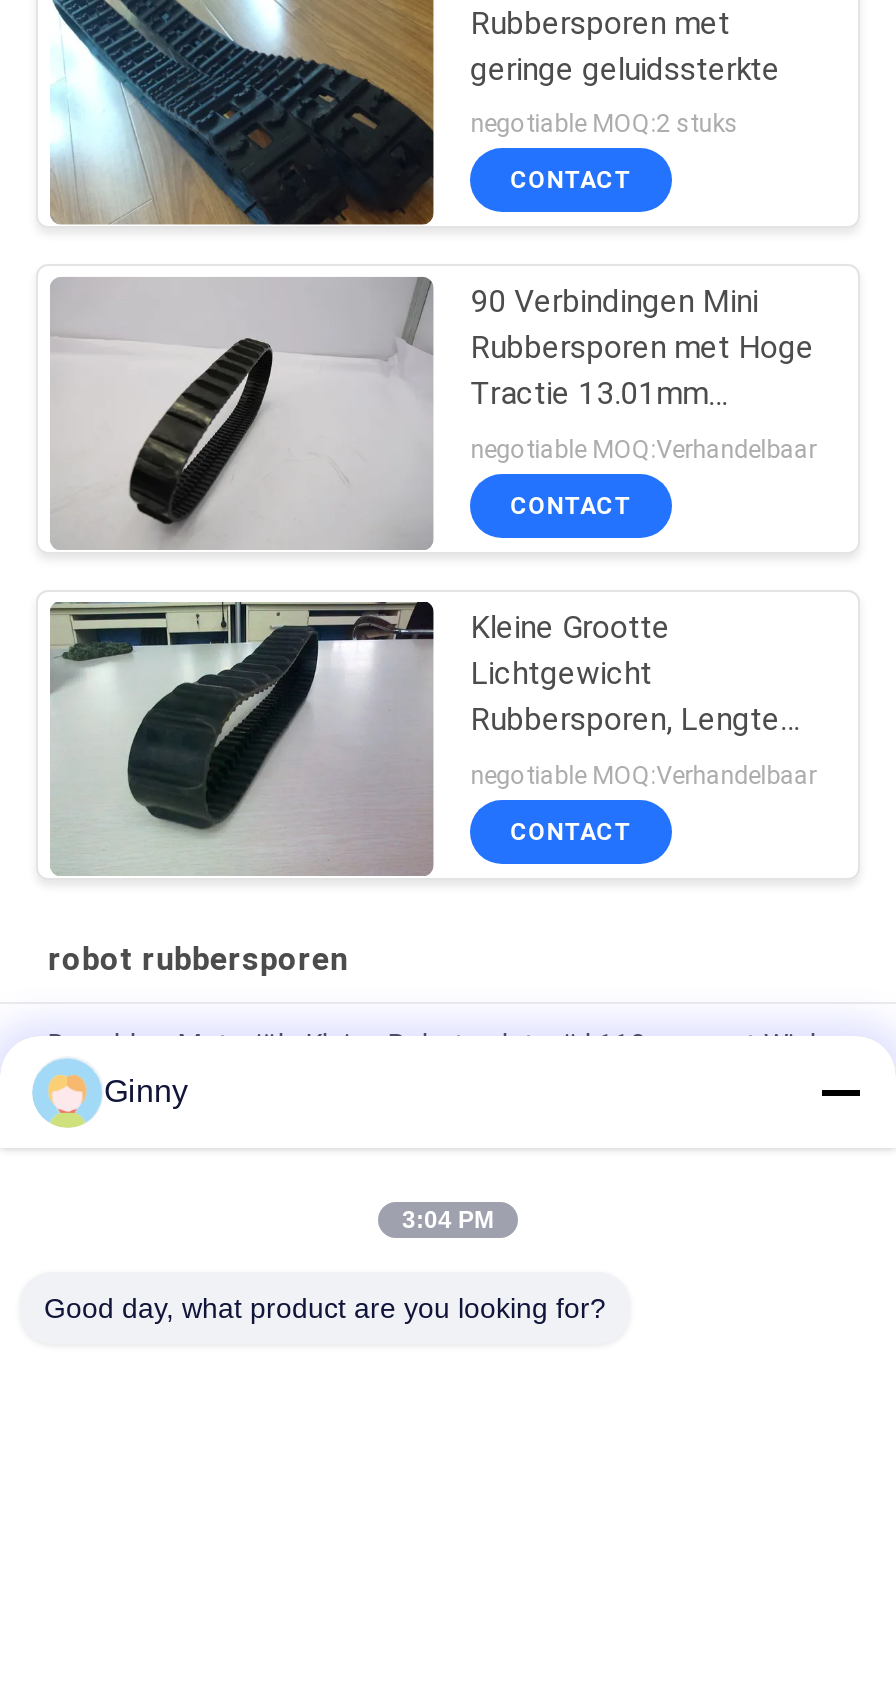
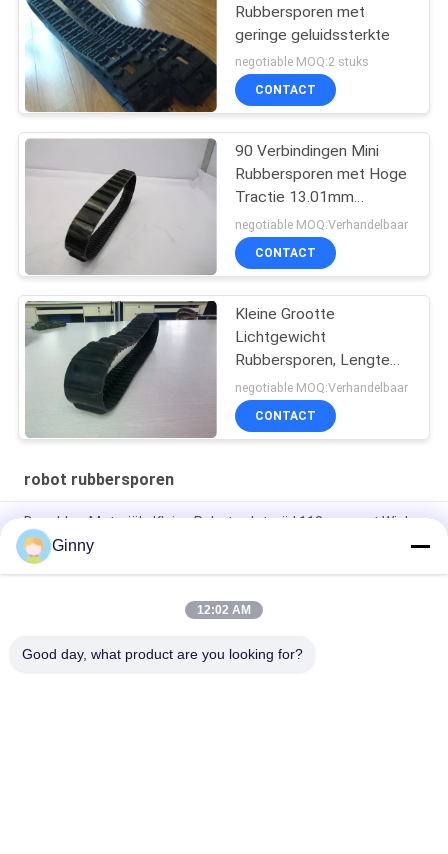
- 3:04 PM
+ 12:02 AM
